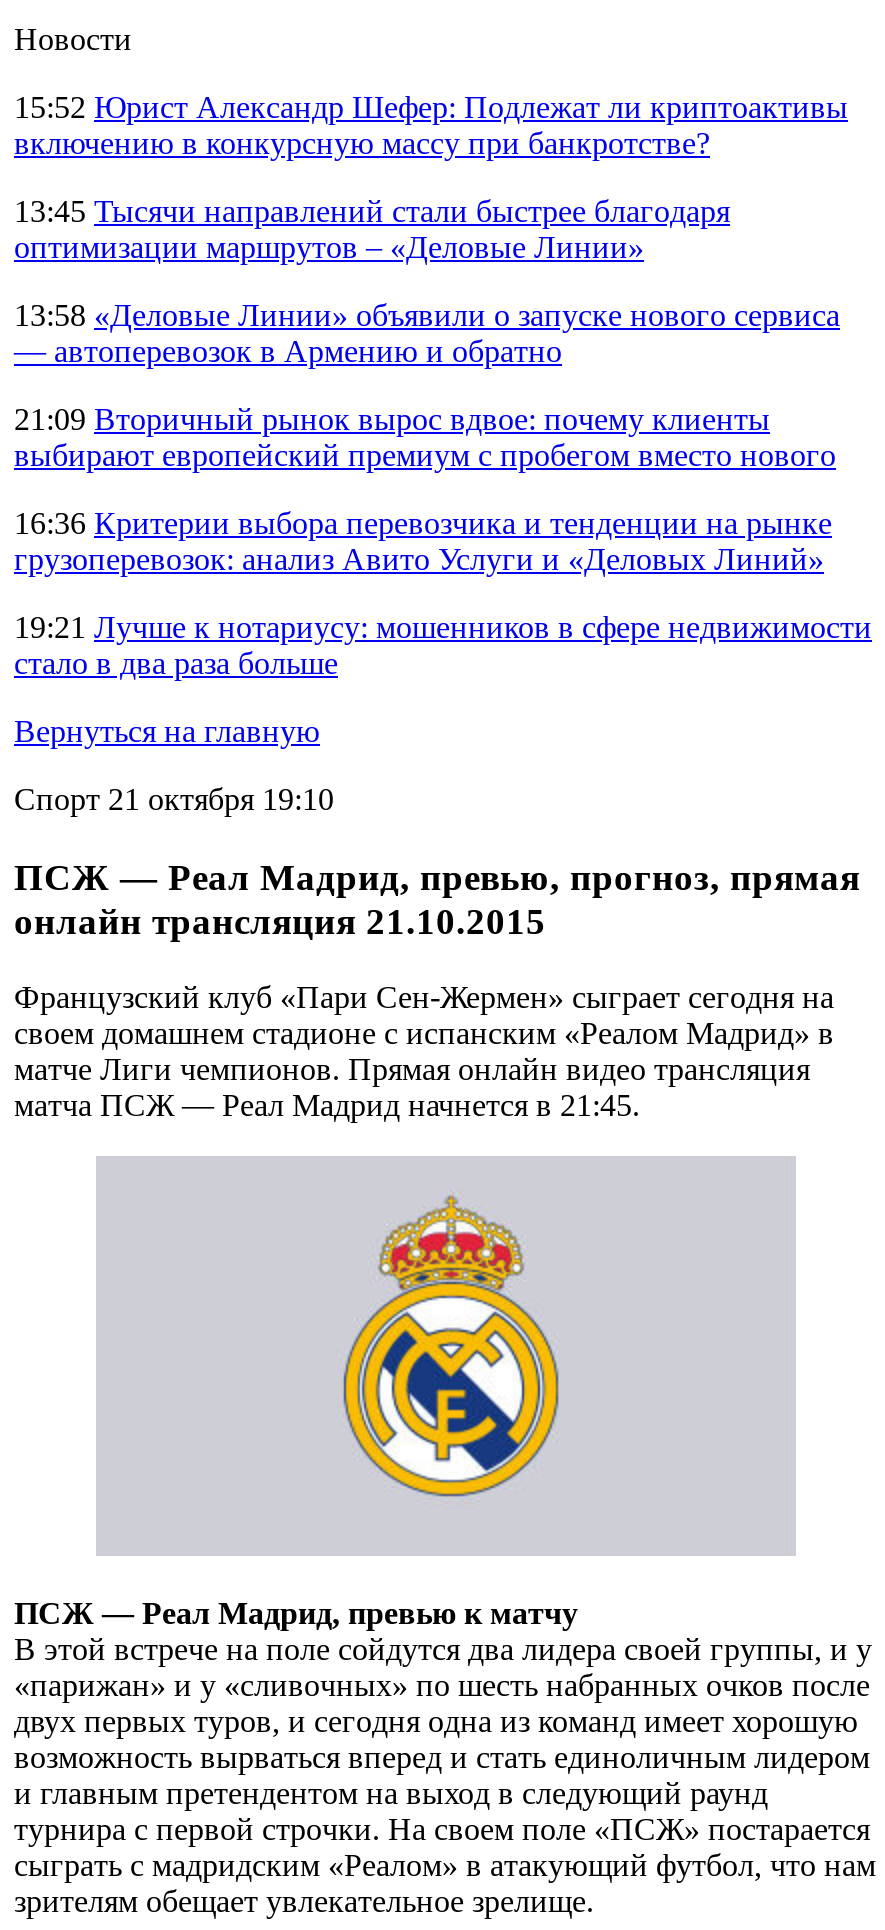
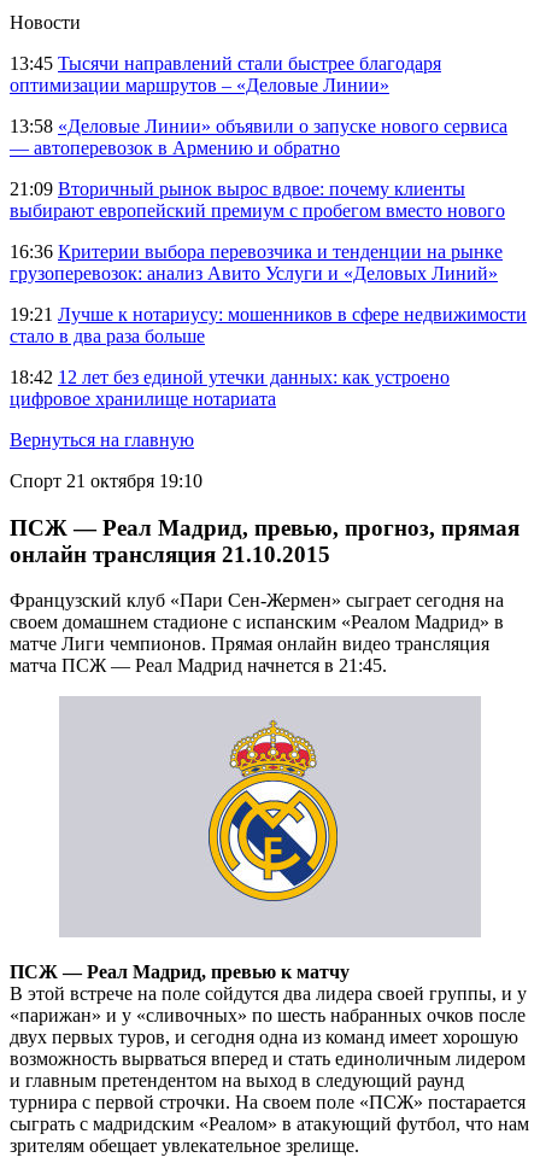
- 15:52 Юрист Александр Шефер: Подлежат ли криптоактивы
- включению в конкурсную массу при банкротстве?

moved up: 13:45 Тысячи направлений стали быстрее благодаря | оптимизации маршрутов – «Деловые Линии» | 13:58 «Деловые Линии» объявили о запуске нового сервиса | ... | 19:21 Лучше к нотариусу: мошенников в сфере недвижимости | стало в два раза больше

+ 18:42 12 лет без единой утечки данных: как устроено
+ цифровое хранилище нотариата
